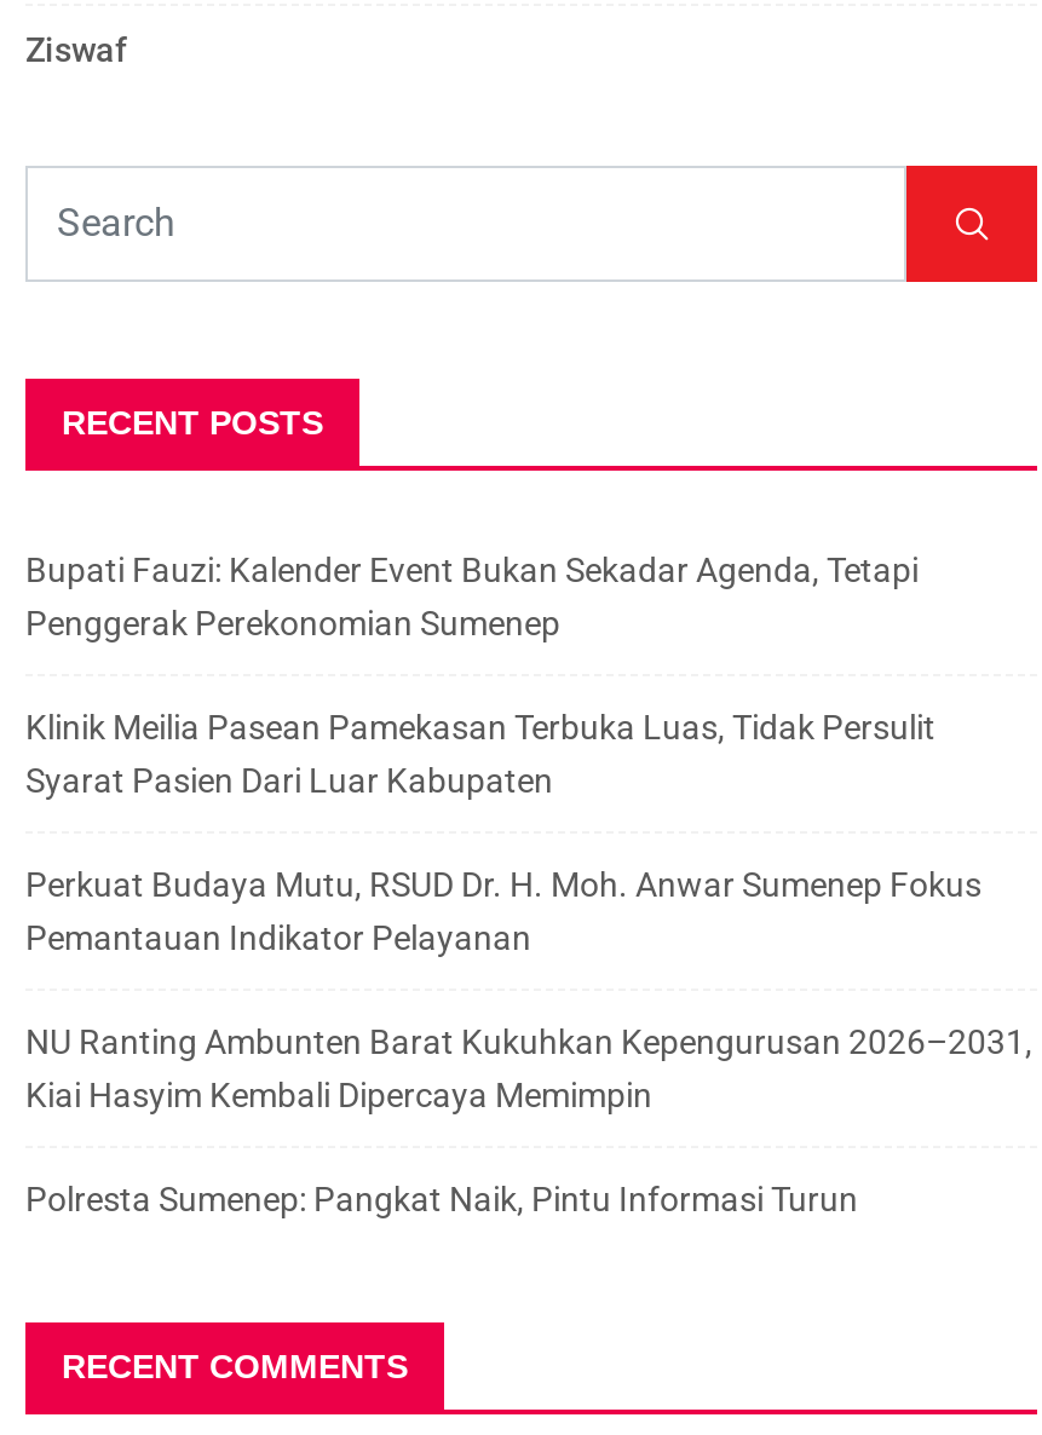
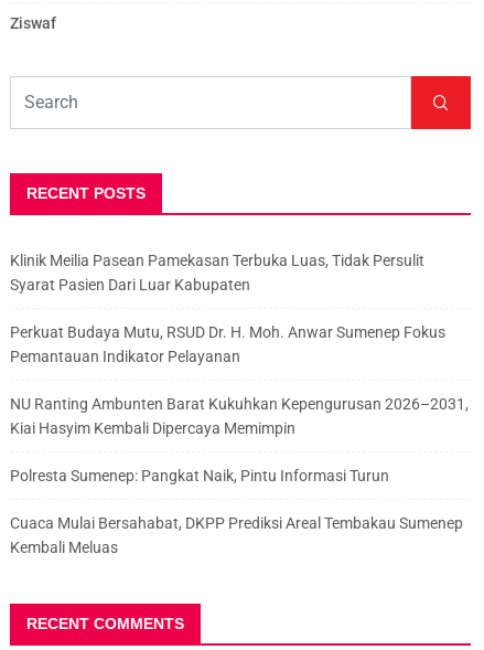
- Bupati Fauzi: Kalender Event Bukan Sekadar Agenda, Tetapi
- Penggerak Perekonomian Sumenep

moved up: Klinik Meilia Pasean Pamekasan Terbuka Luas, Tidak Persulit | Syarat Pasien Dari Luar Kabupaten | Perkuat Budaya Mutu, RSUD Dr. H. Moh. Anwar Sumenep Fokus | Pemantauan Indikator Pelayanan | NU Ranting Ambunten Barat Kukuhkan Kepengurusan 2026–2031, | Kiai Hasyim Kembali Dipercaya Memimpin | Polresta Sumenep: Pangkat Naik, Pintu Informasi Turun

+ Cuaca Mulai Bersahabat, DKPP Prediksi Areal Tembakau Sumenep
+ Kembali Meluas
